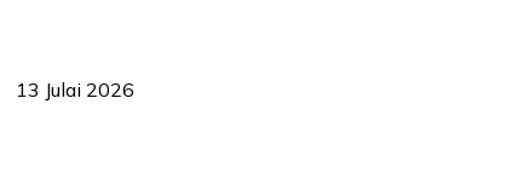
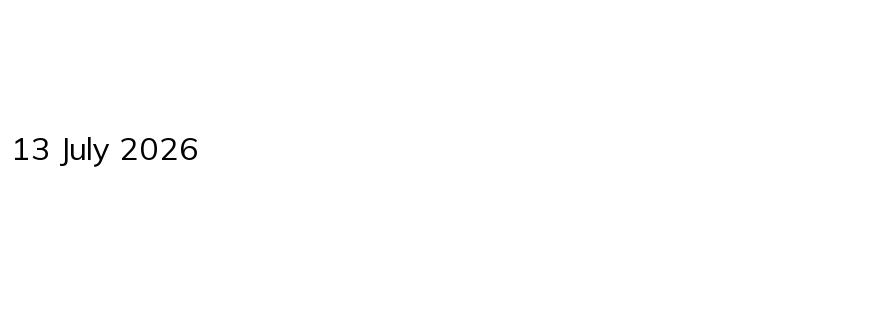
- 13 Julai 2026
+ 13 July 2026
